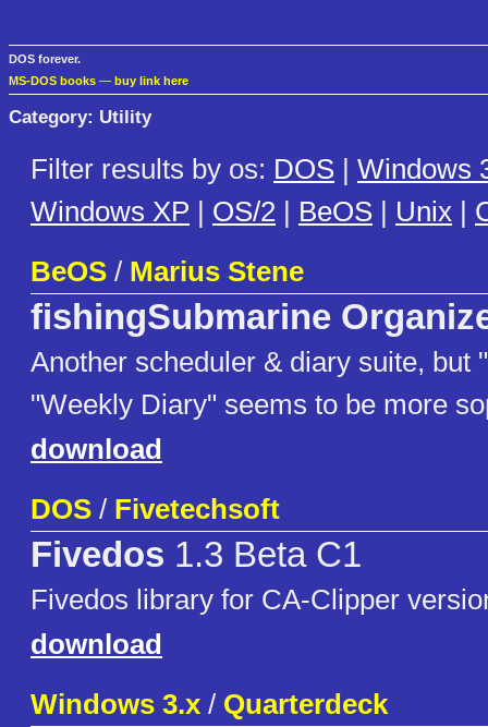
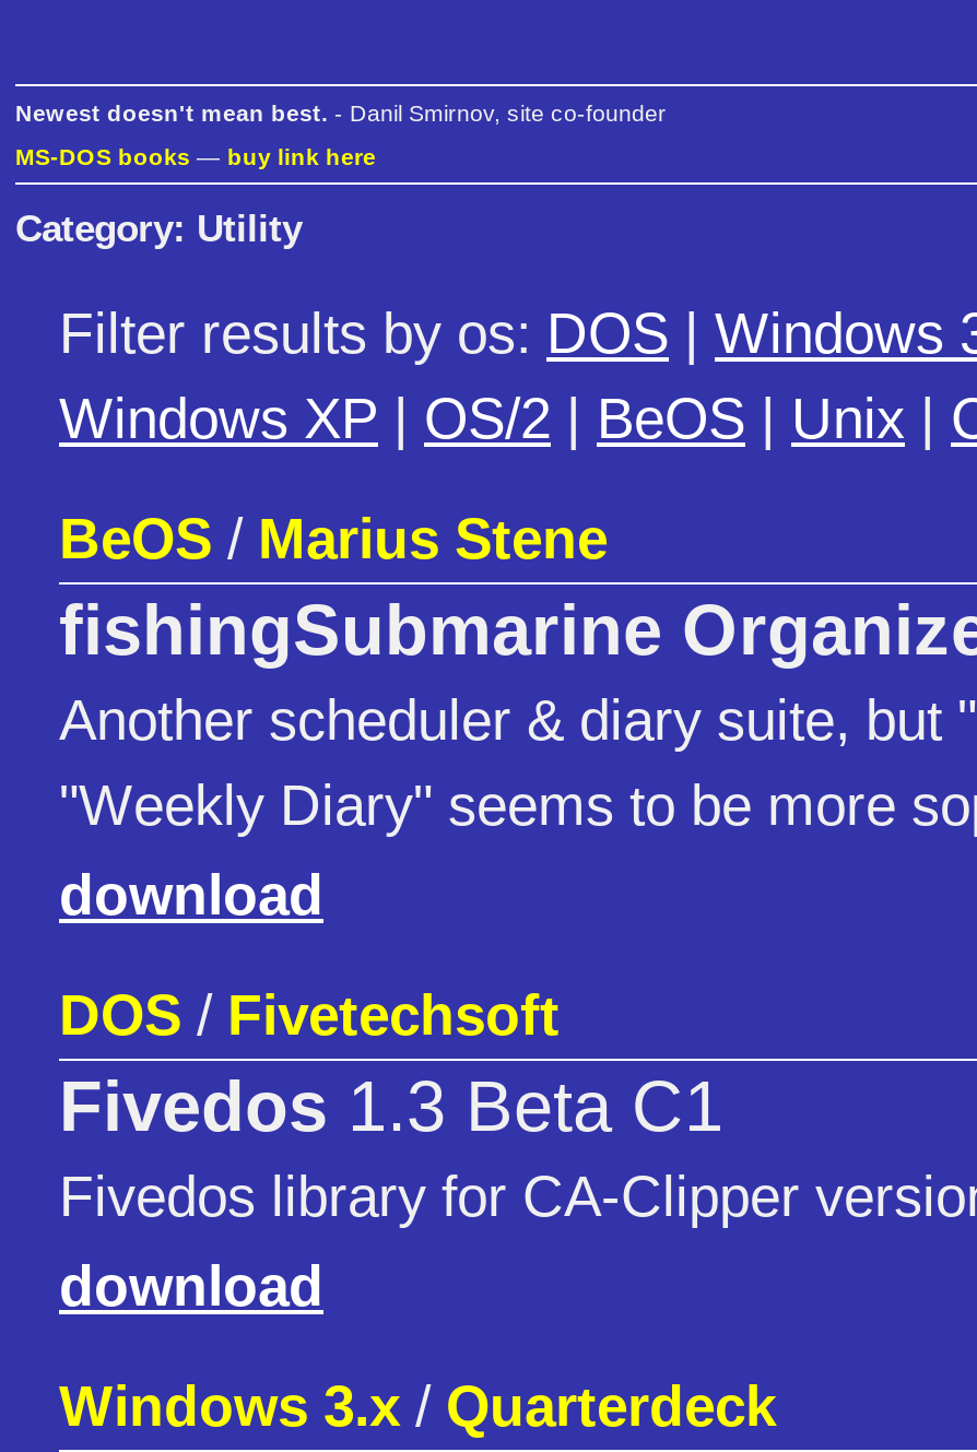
- DOS forever.
+ Newest doesn't mean best. - Danil Smirnov, site co-founder
